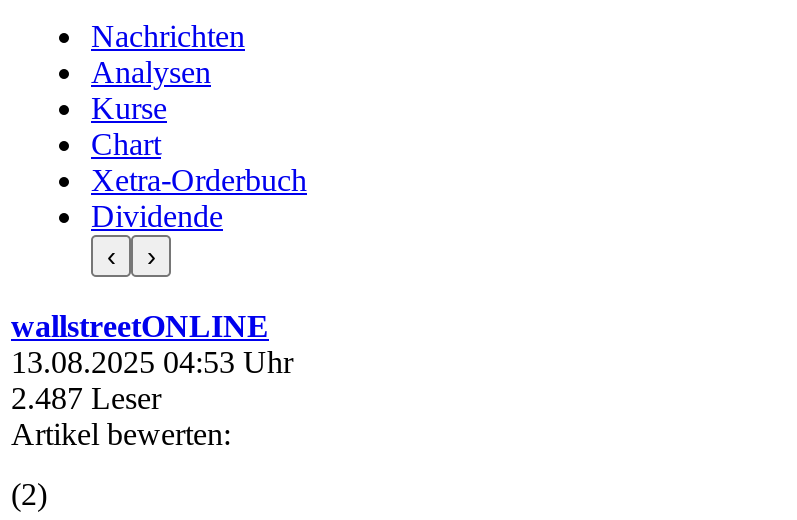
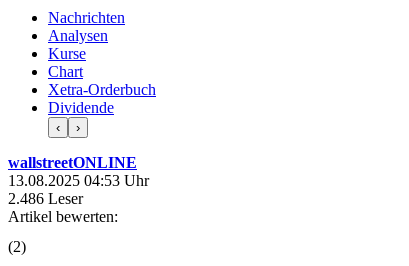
- 2.487 Leser
+ 2.486 Leser
